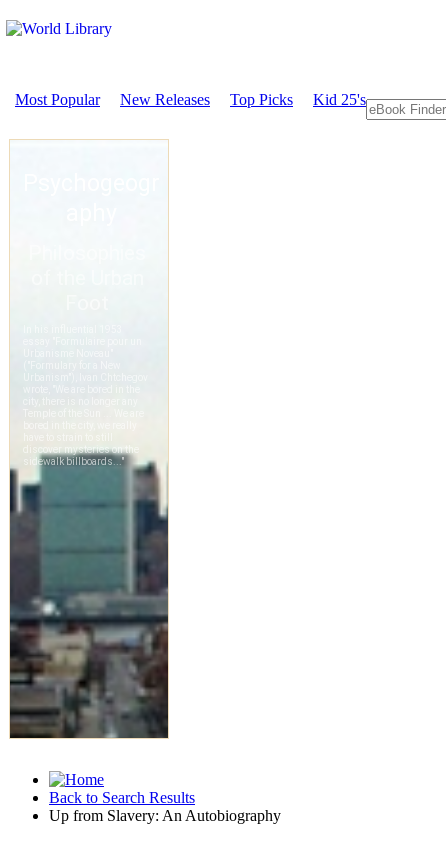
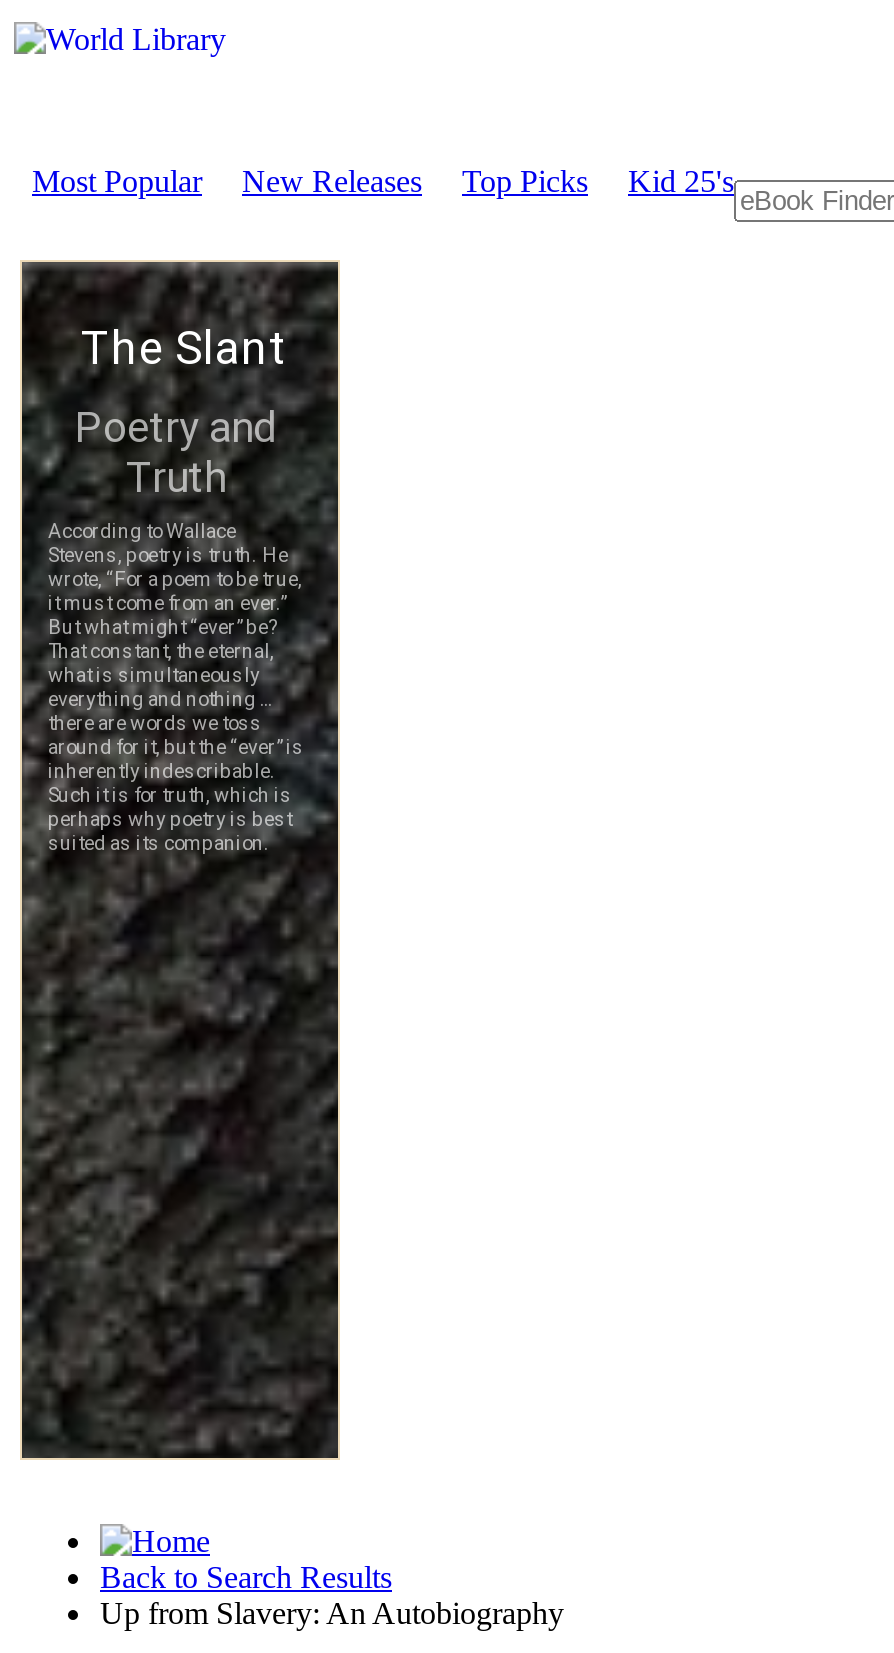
- [image]
+ [image]
